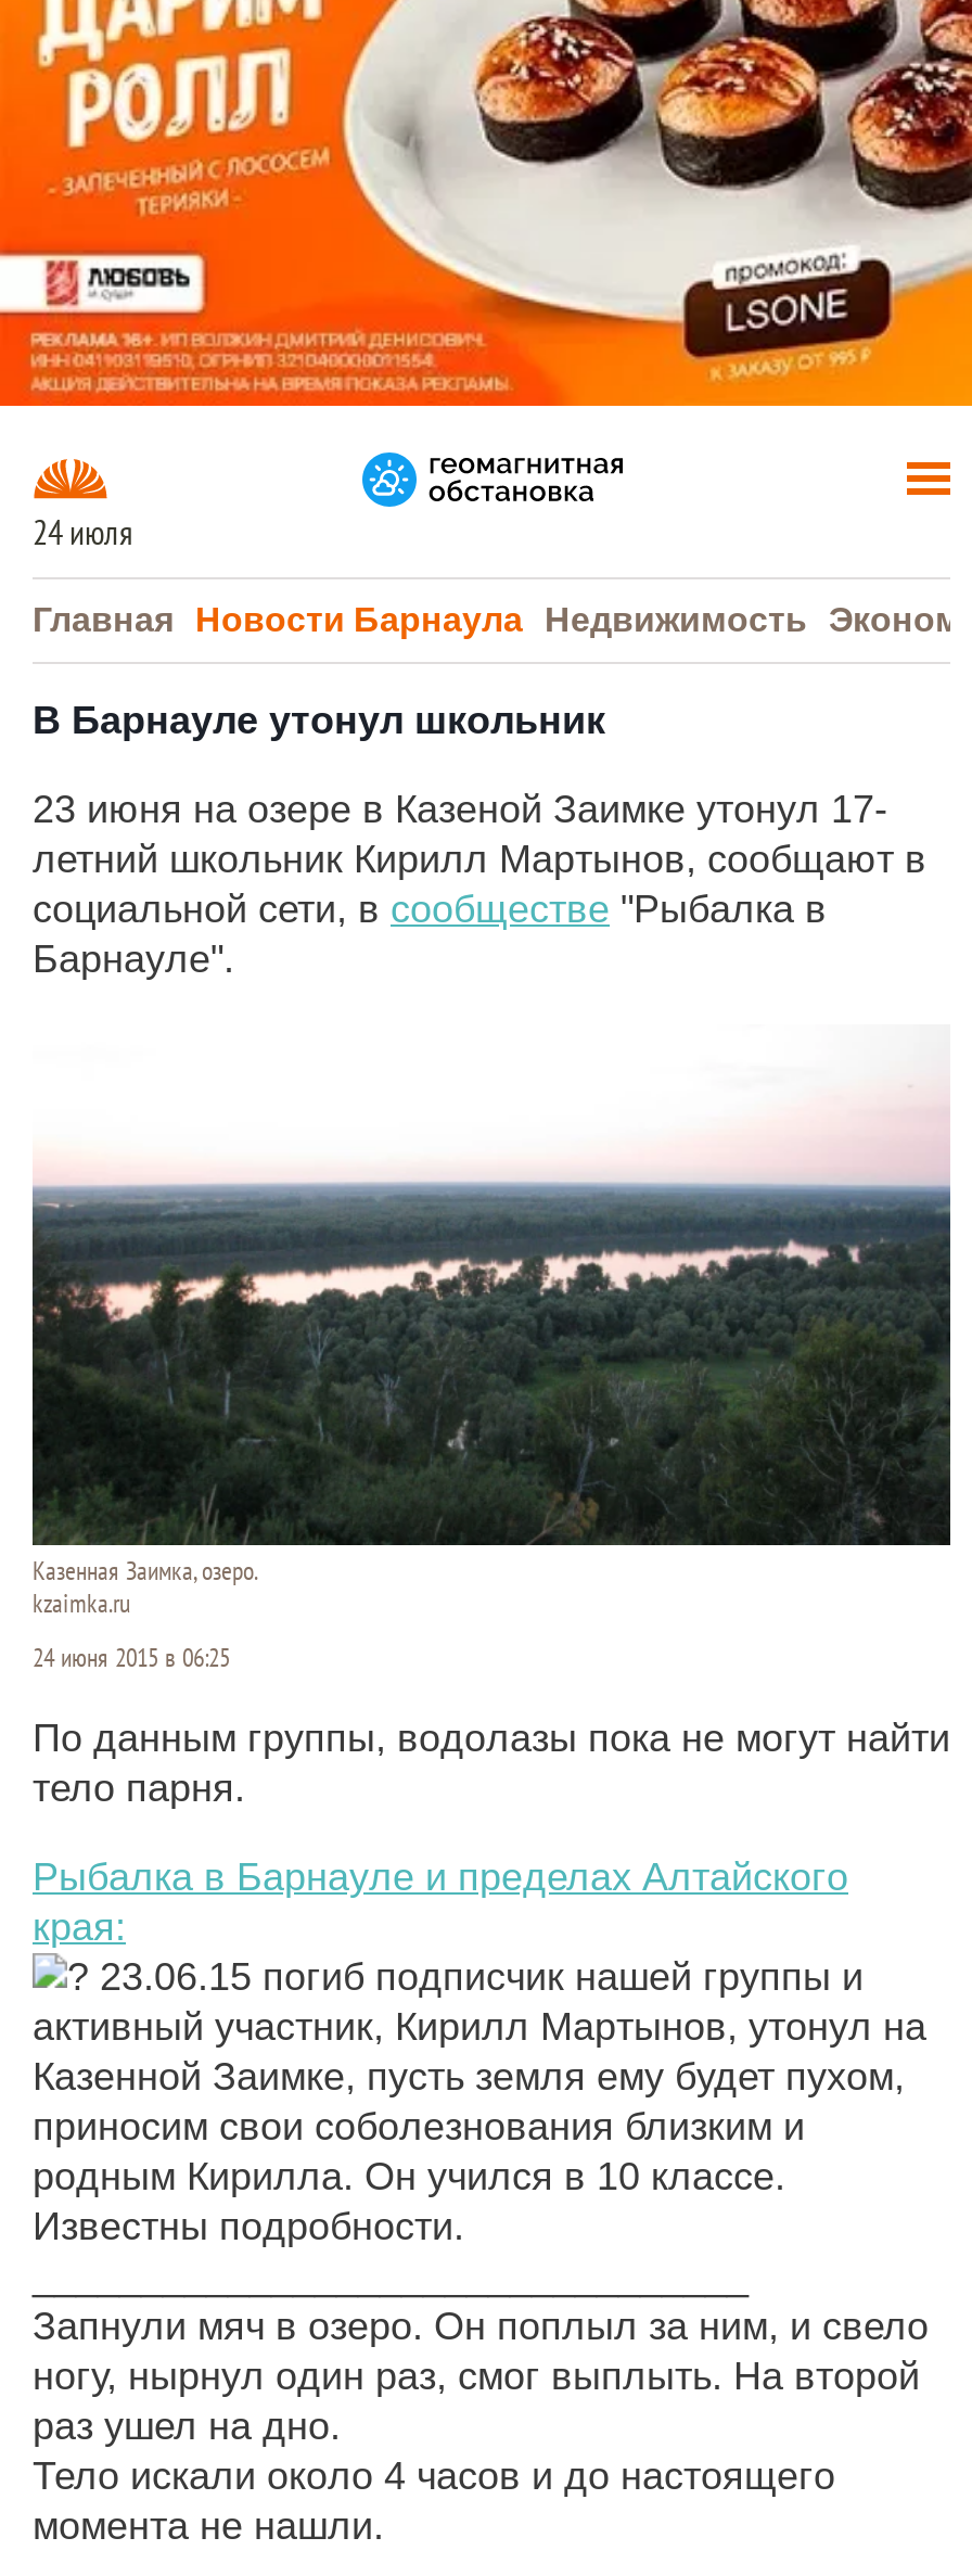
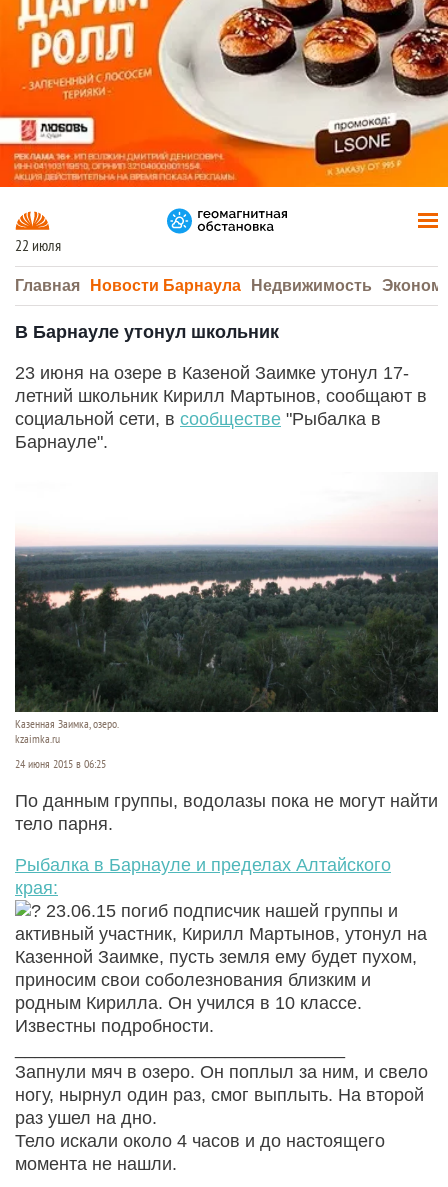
- 24 июля
+ 22 июля
